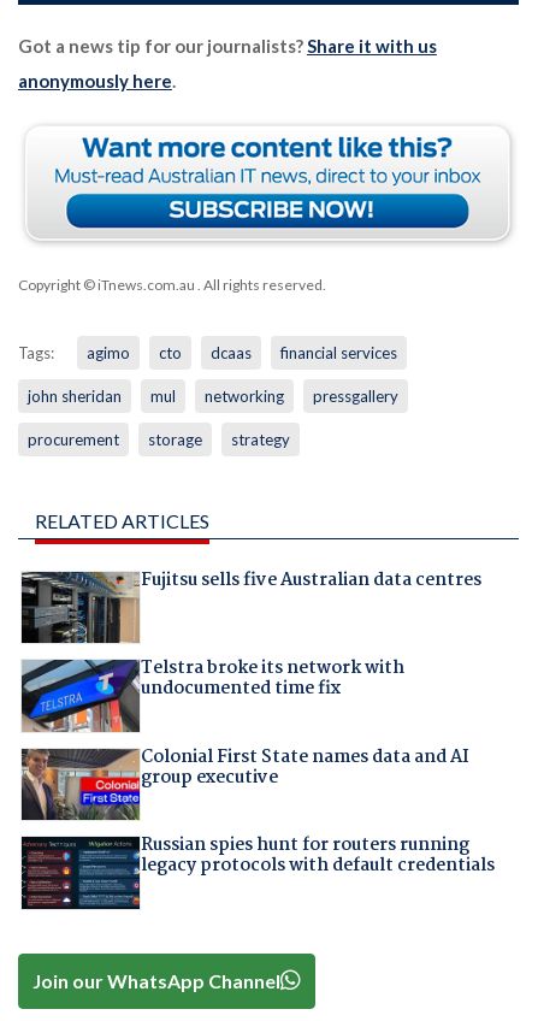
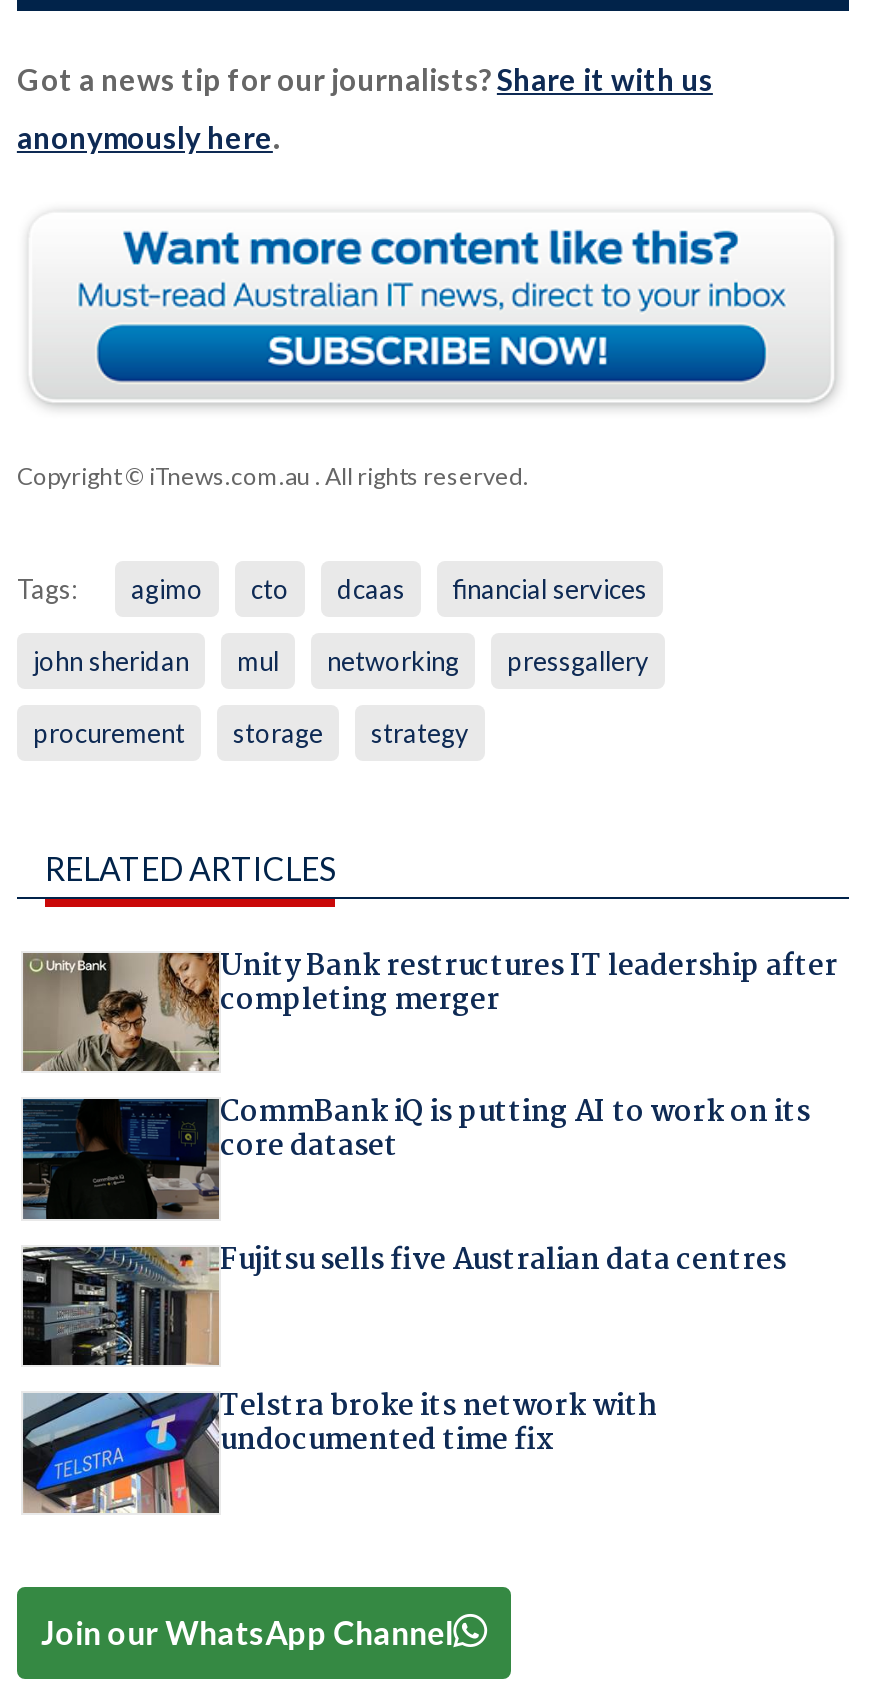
+ [image]
+ Unity Bank restructures IT leadership after
+ completing merger
+ CommBank iQ is putting AI to work on its
+ core dataset

+ [image]

moved down: [image] | Fujitsu sells five Australian data centres | Telstra broke its network with | undocumented time fix

- [image]
- Colonial First State names data and AI
- group executive
- Russian spies hunt for routers running
- legacy protocols with default credentials

- [image]
